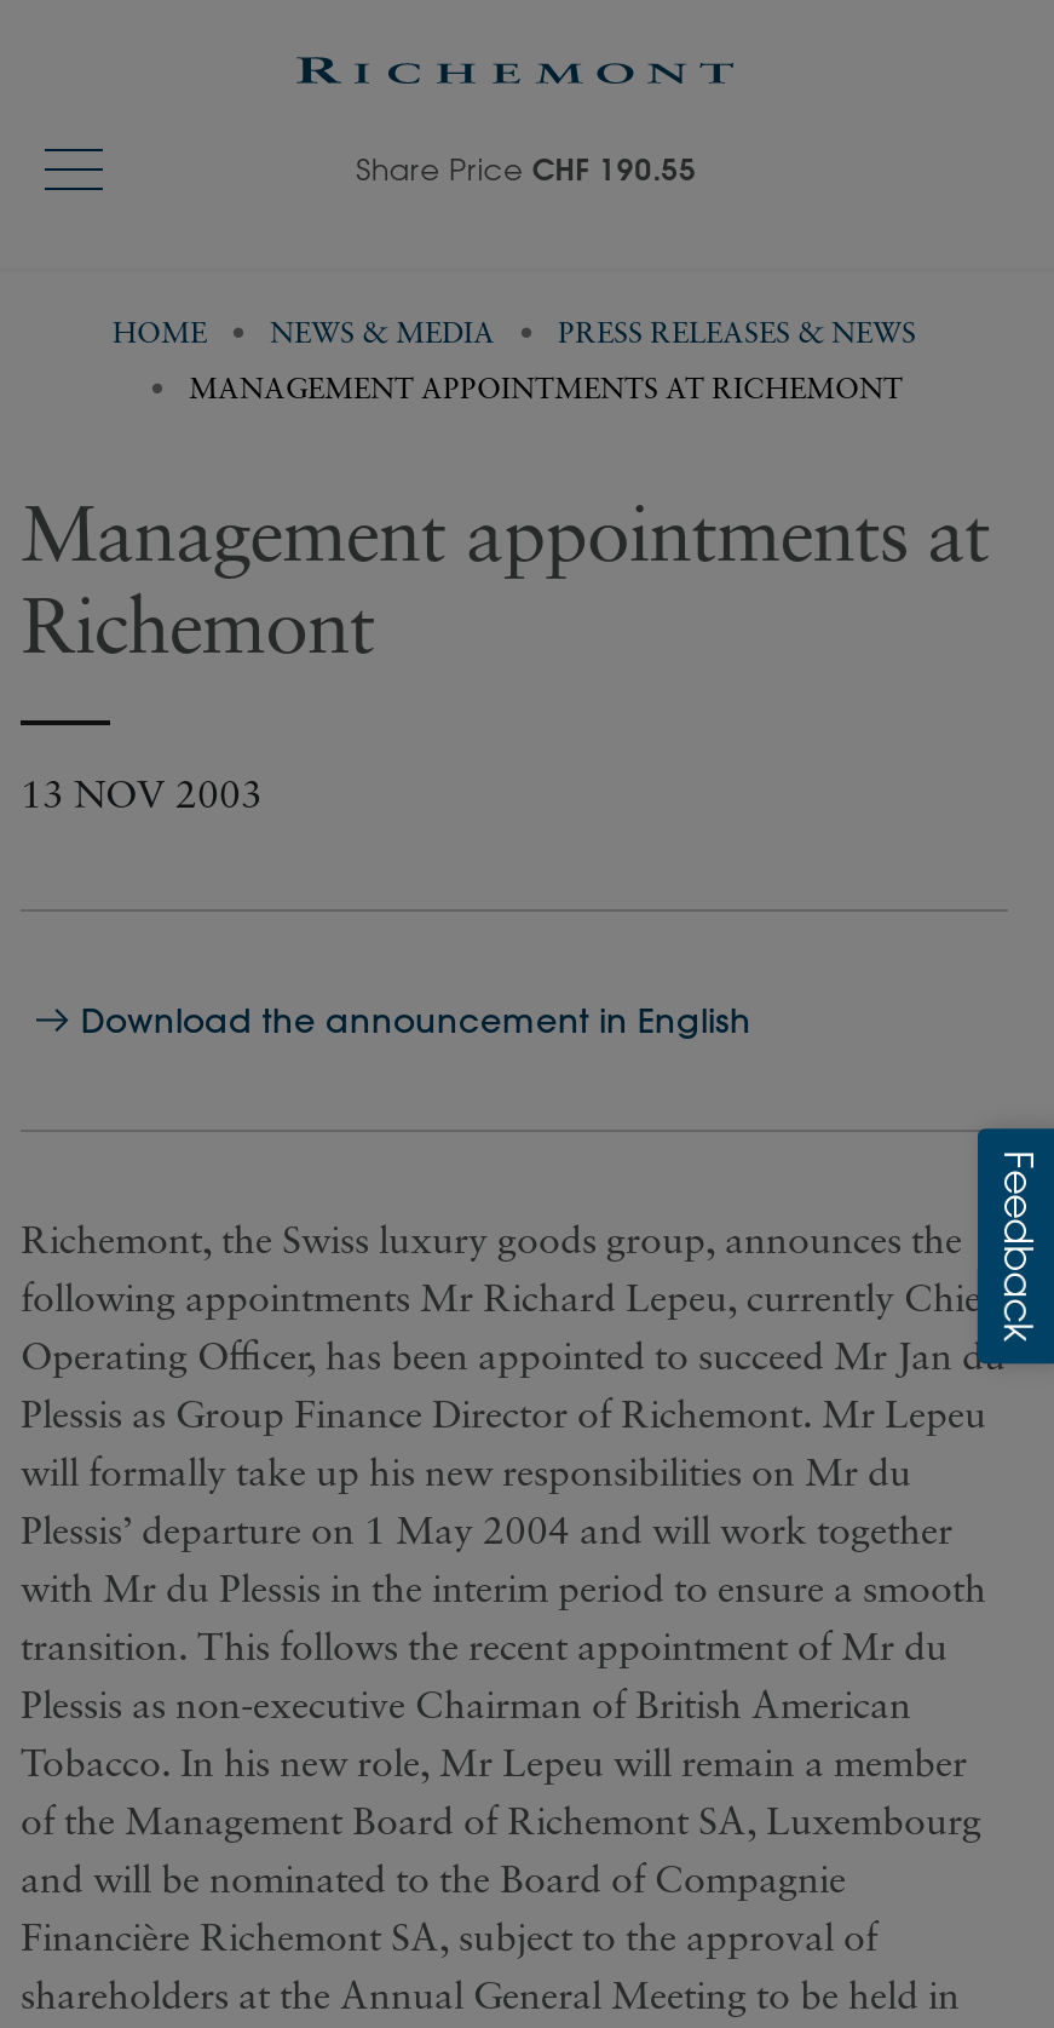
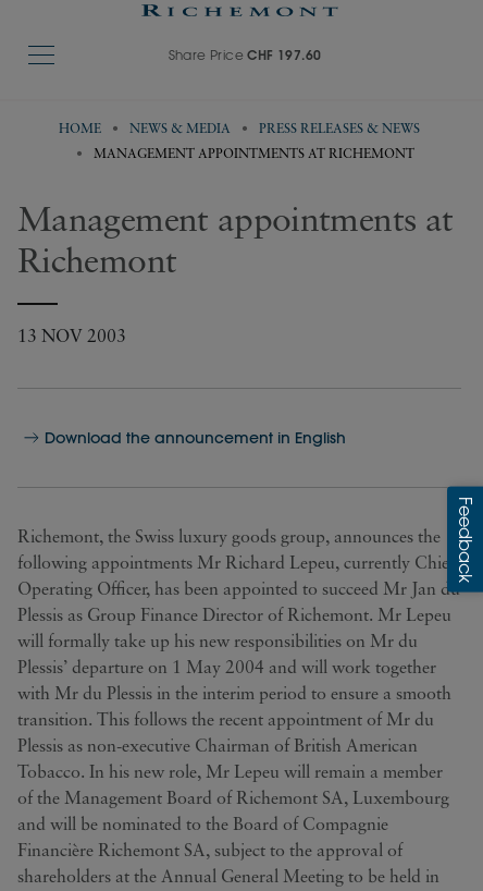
- Share Price CHF 190.55
+ Share Price CHF 197.60
